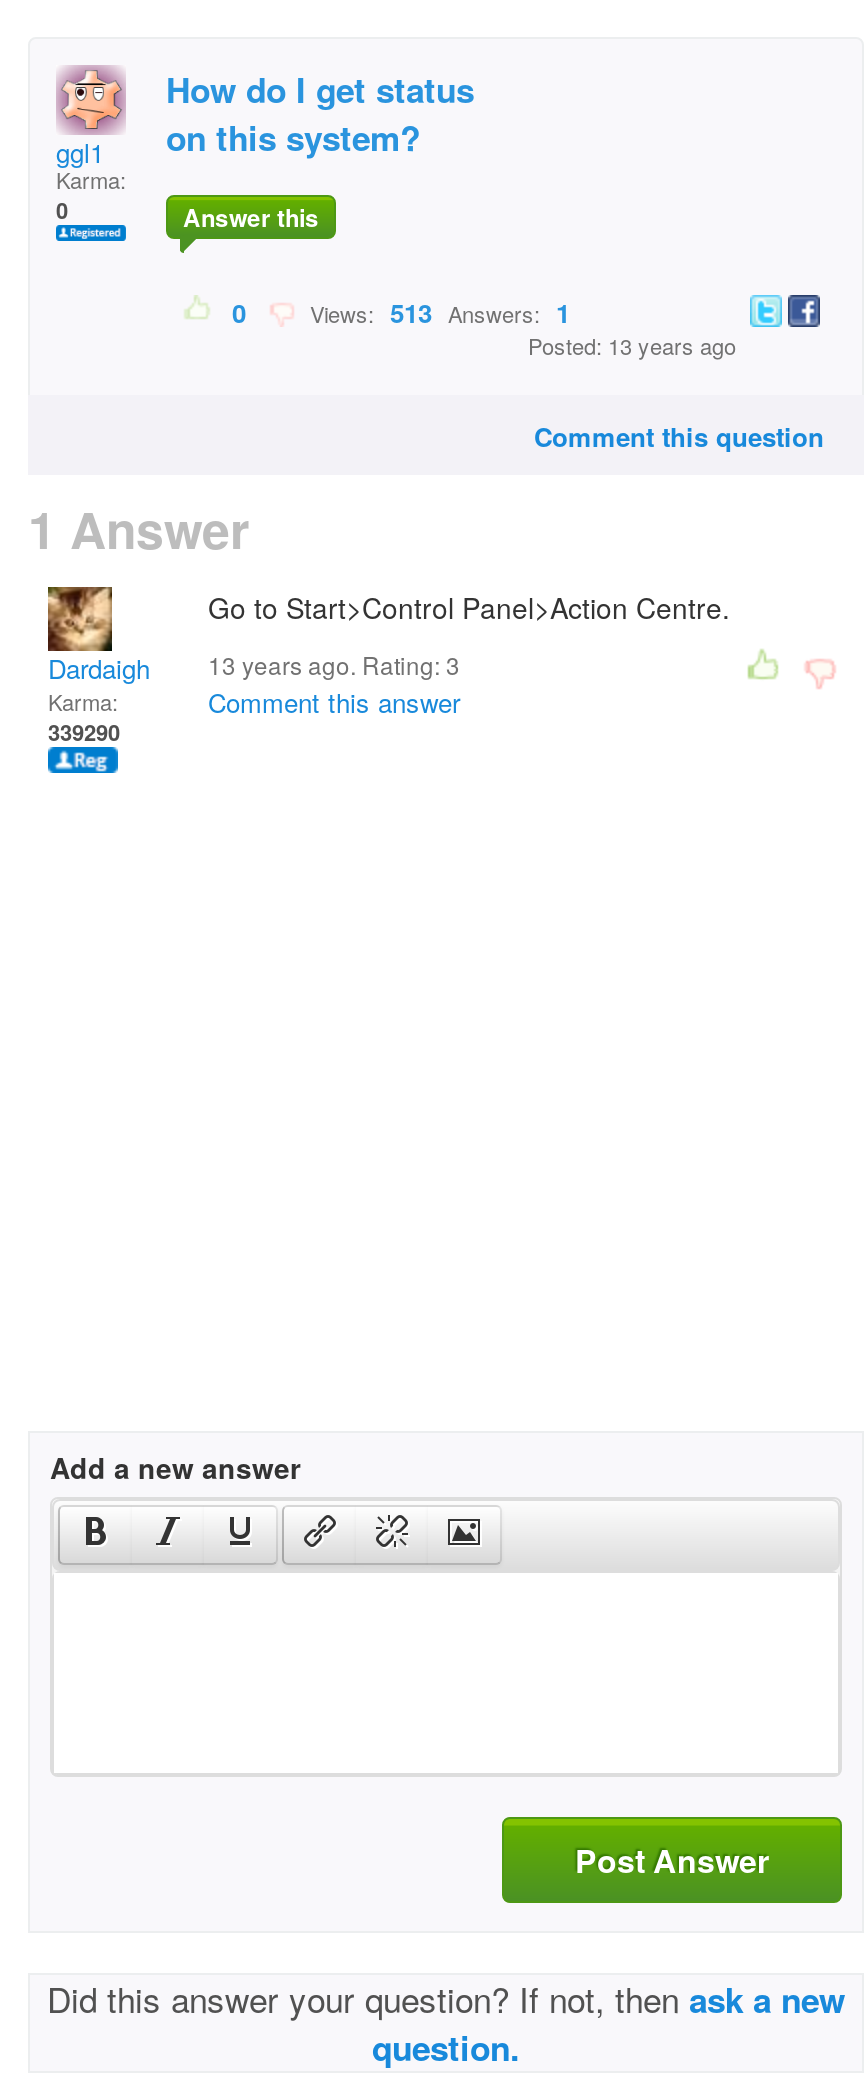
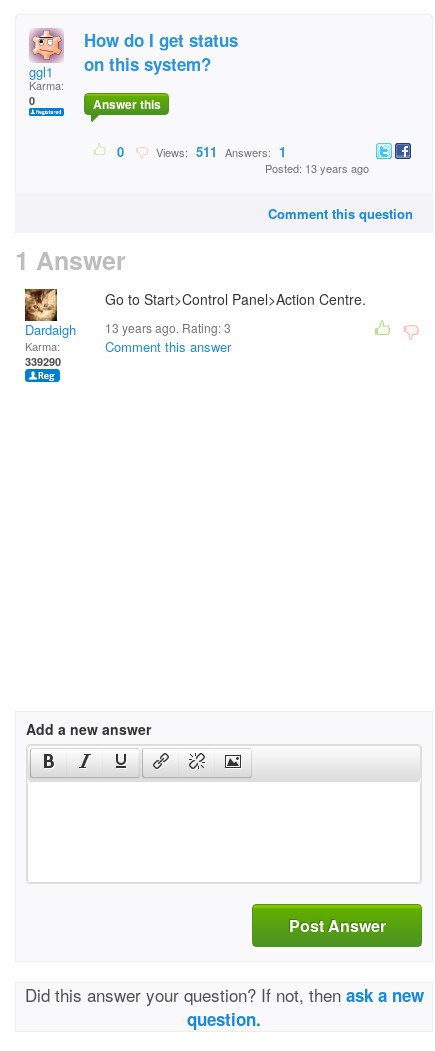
- Views: 513 Answers: 1
+ Views: 511 Answers: 1
